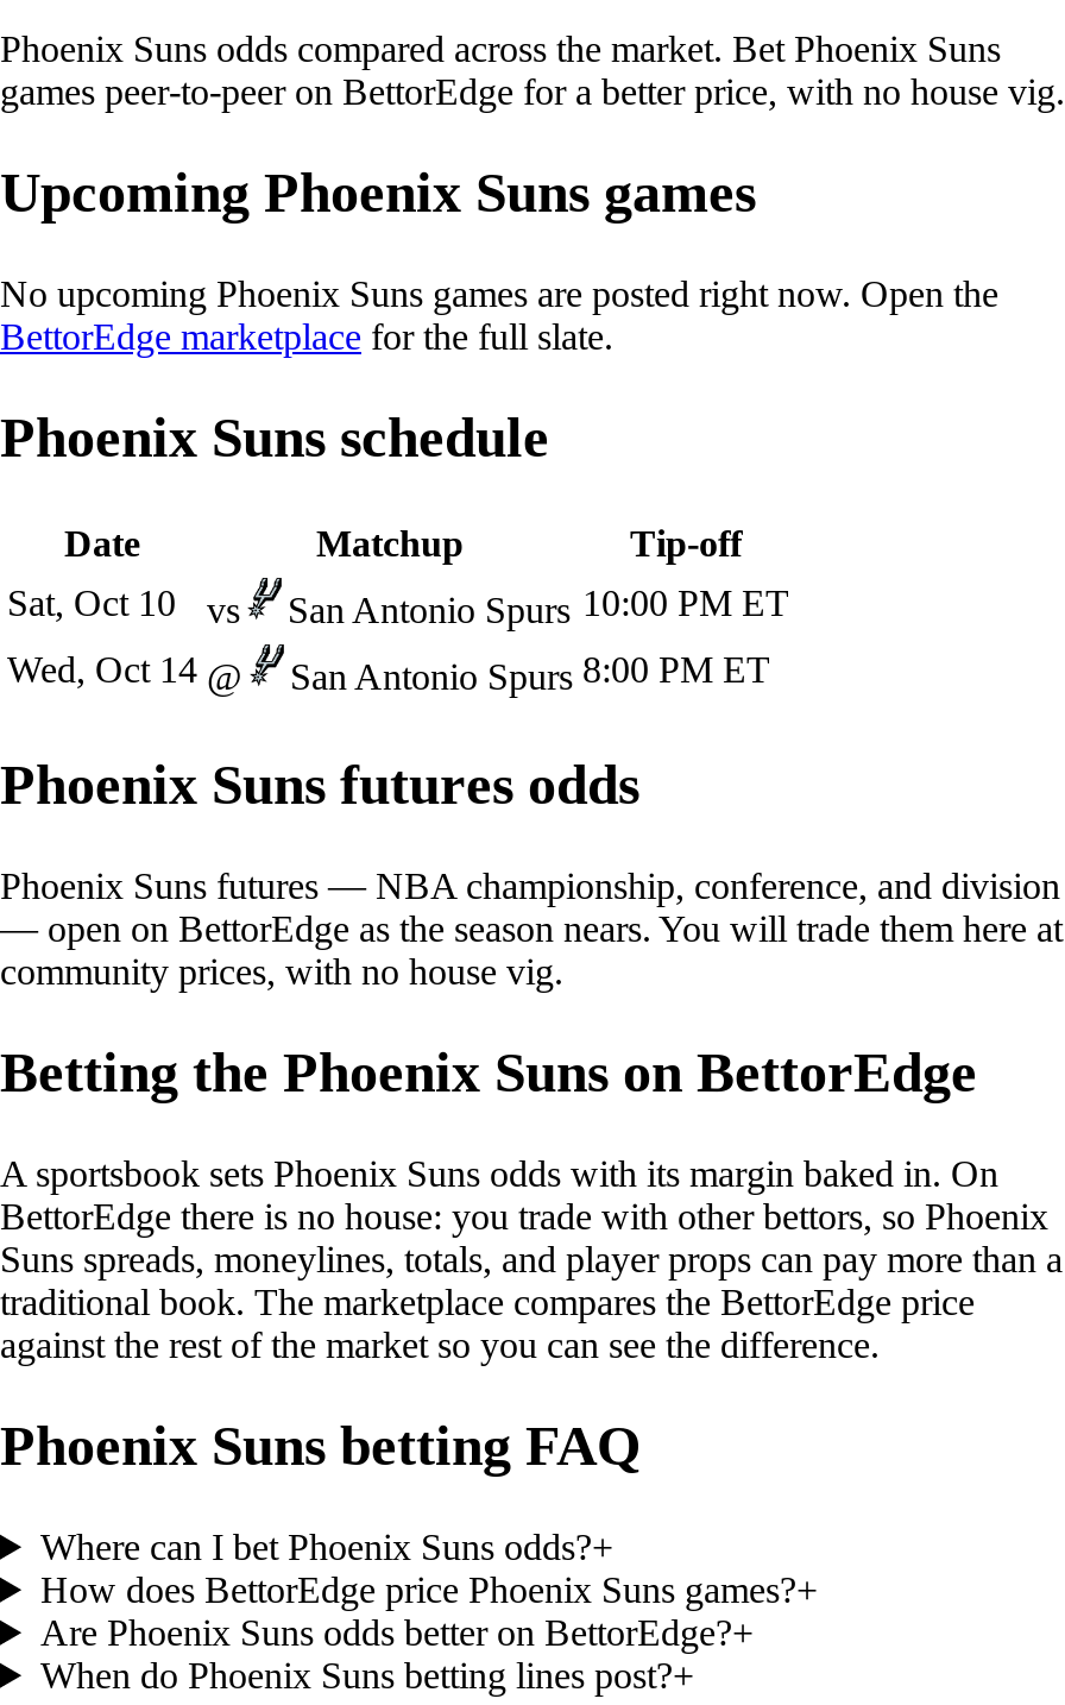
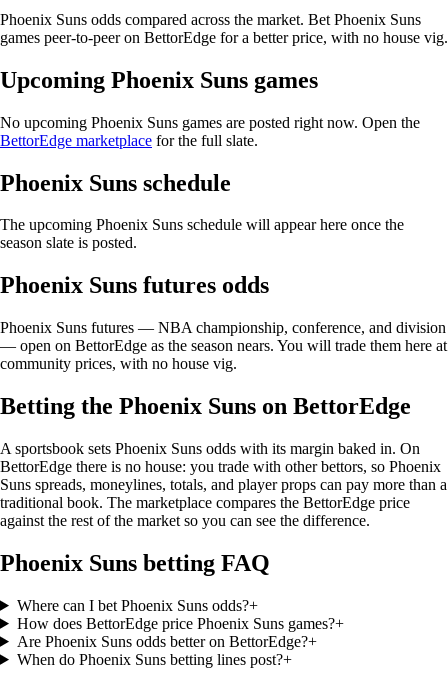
- Date
- Matchup
- Tip-off
- Sat, Oct 10
- vs
- San Antonio Spurs 10:00 PM ET
- Wed, Oct 14 @
- San Antonio Spurs 8:00 PM ET
+ The upcoming Phoenix Suns schedule will appear here once the
+ season slate is posted.
